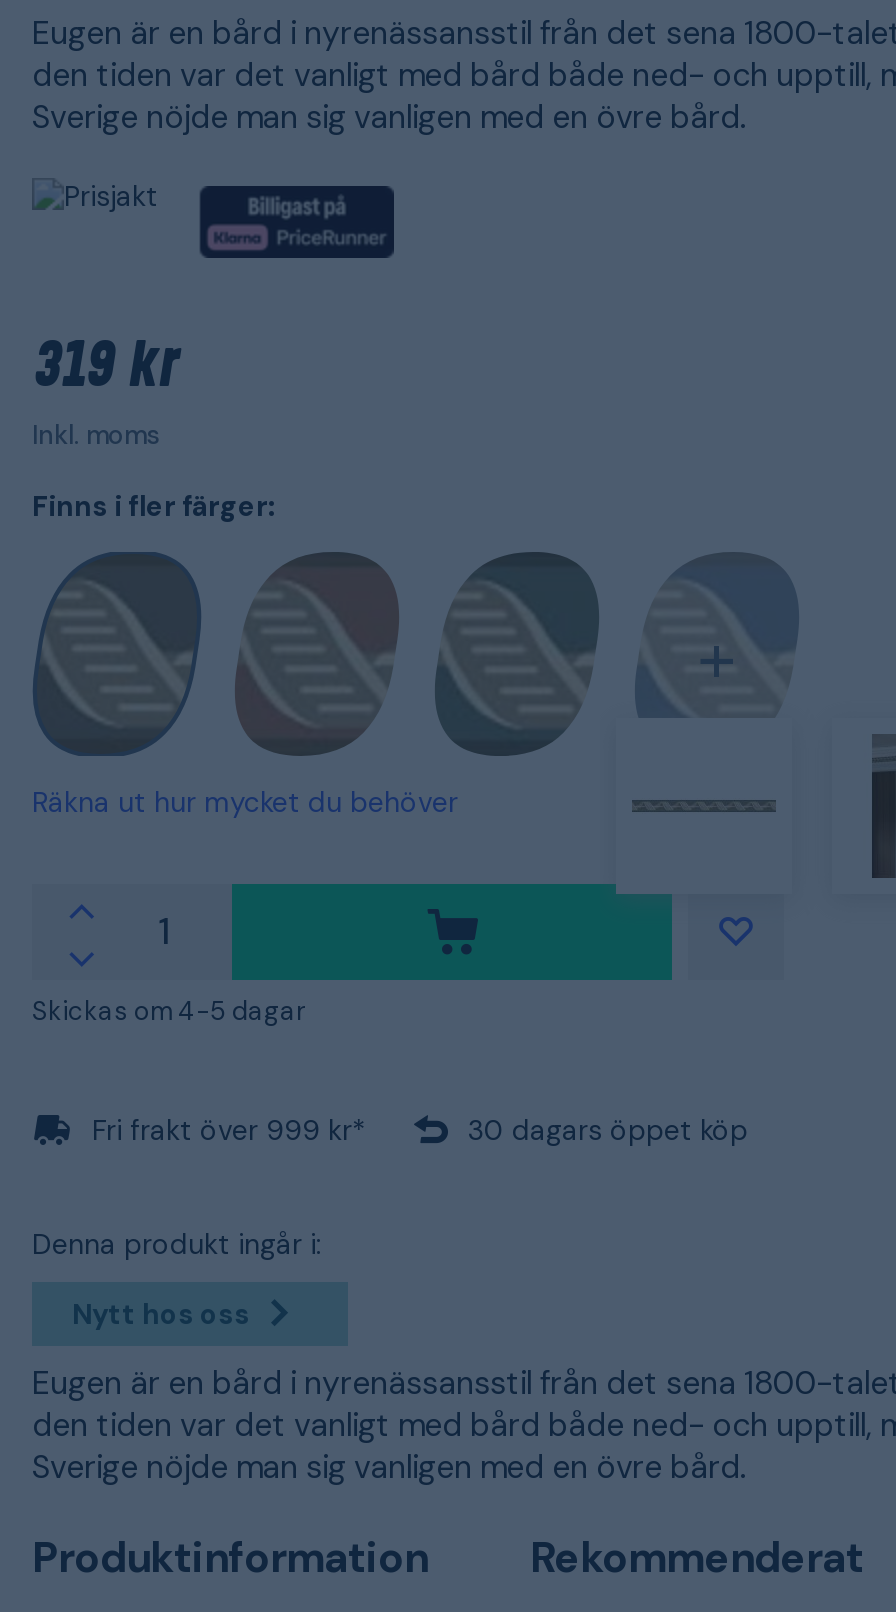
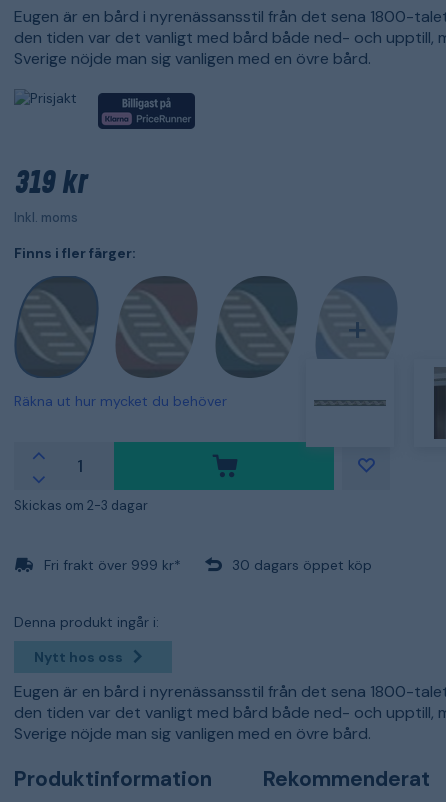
- Skickas om 4-5 dagar
+ Skickas om 2-3 dagar
